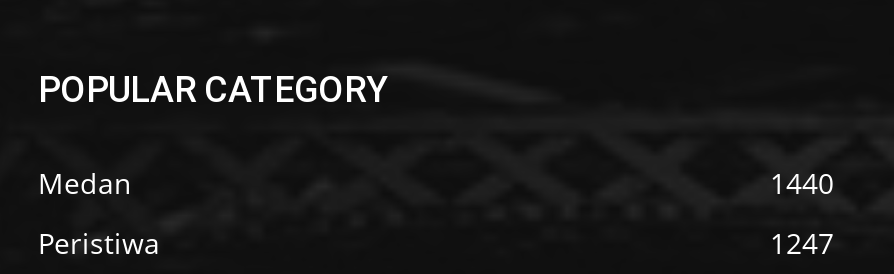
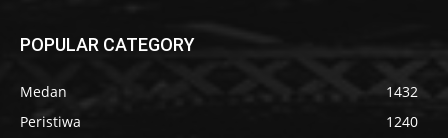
- 1440
+ 1432

- 1247
+ 1240
